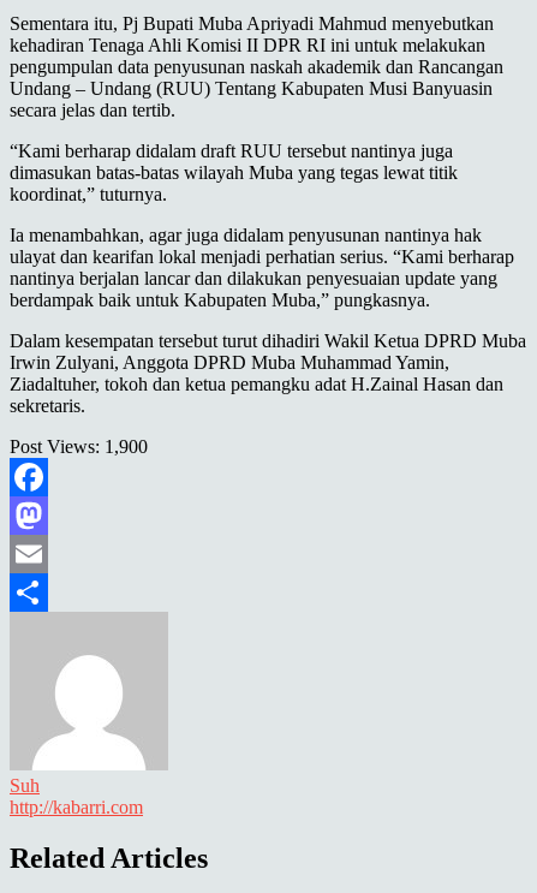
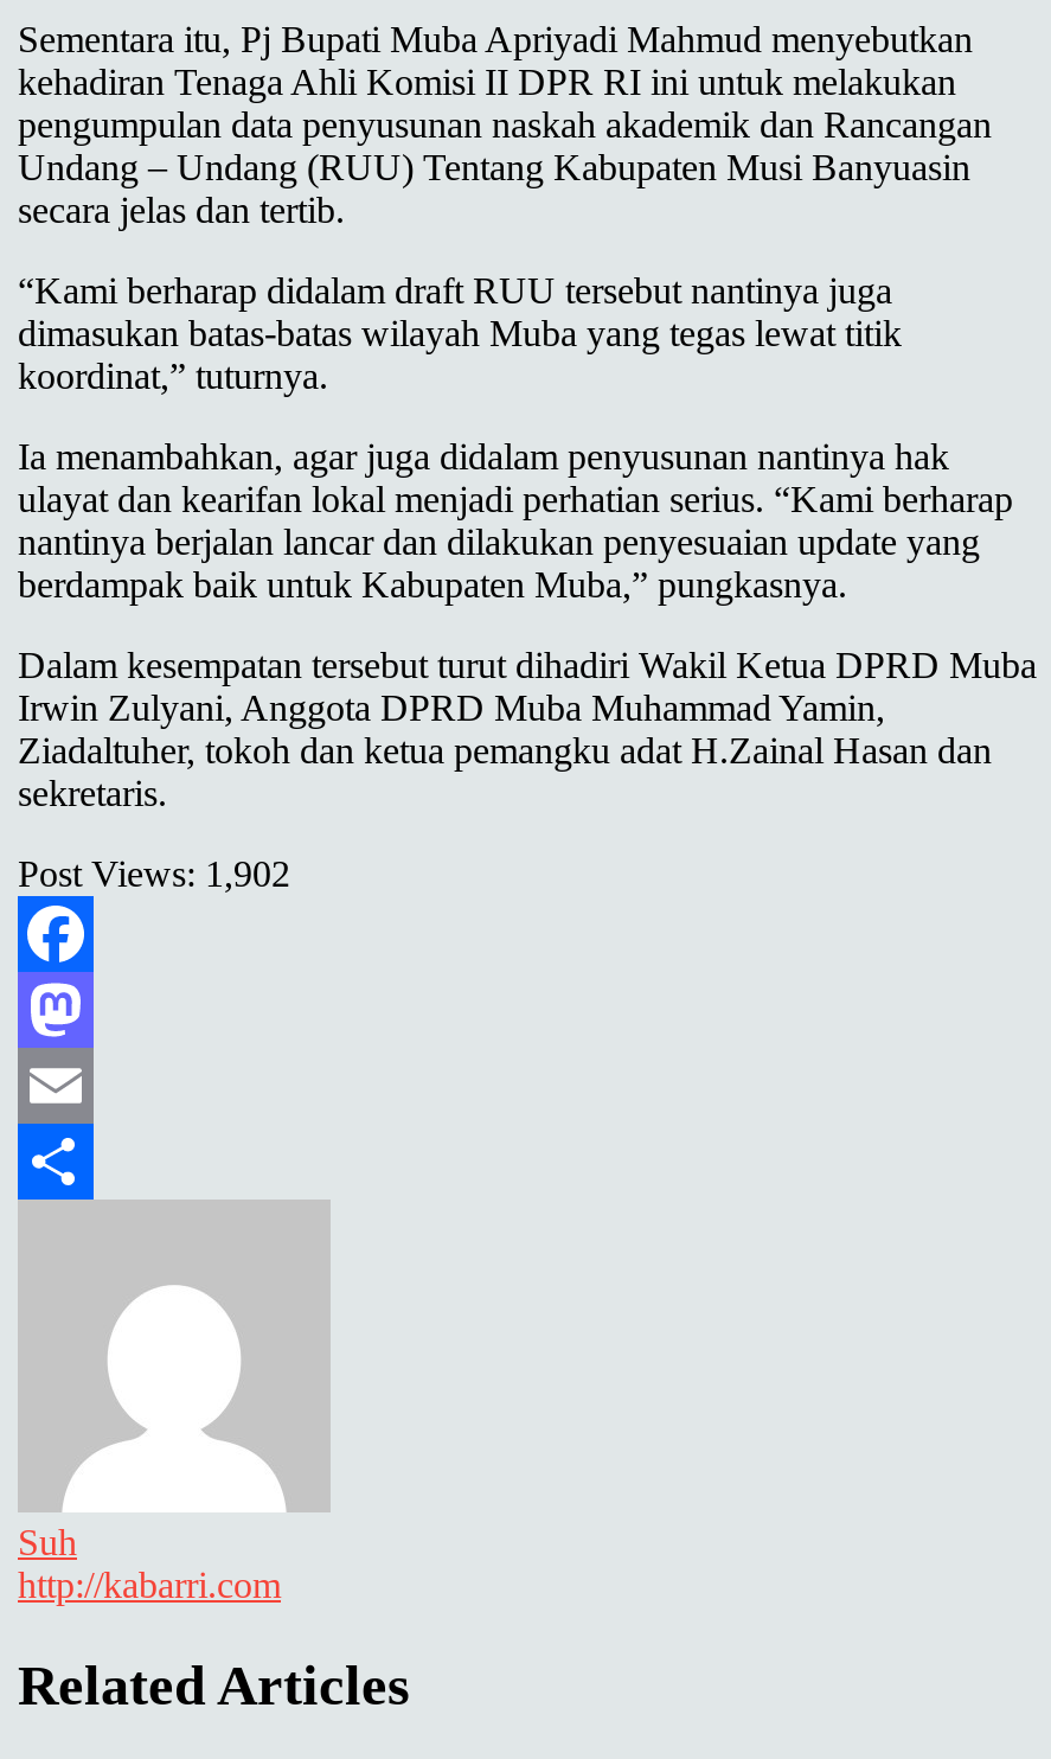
- Post Views: 1,900
+ Post Views: 1,902
